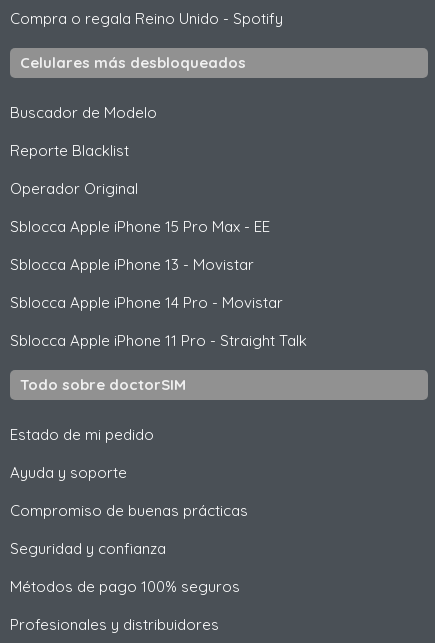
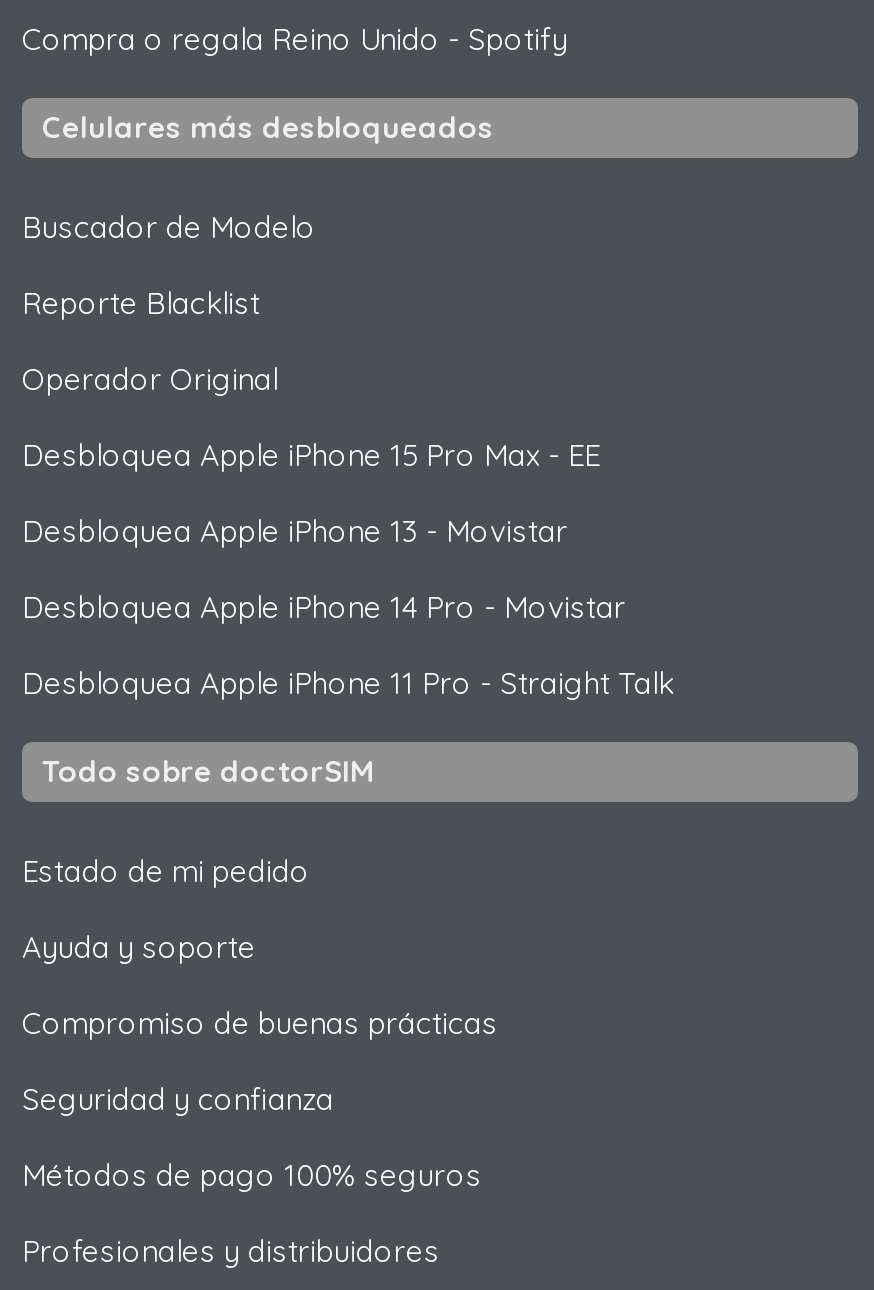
- Sblocca Apple iPhone 15 Pro Max - EE
+ Desbloquea Apple iPhone 15 Pro Max - EE

- Sblocca Apple iPhone 13 - Movistar
+ Desbloquea Apple iPhone 13 - Movistar

- Sblocca Apple iPhone 14 Pro - Movistar
+ Desbloquea Apple iPhone 14 Pro - Movistar

- Sblocca Apple iPhone 11 Pro - Straight Talk
+ Desbloquea Apple iPhone 11 Pro - Straight Talk
